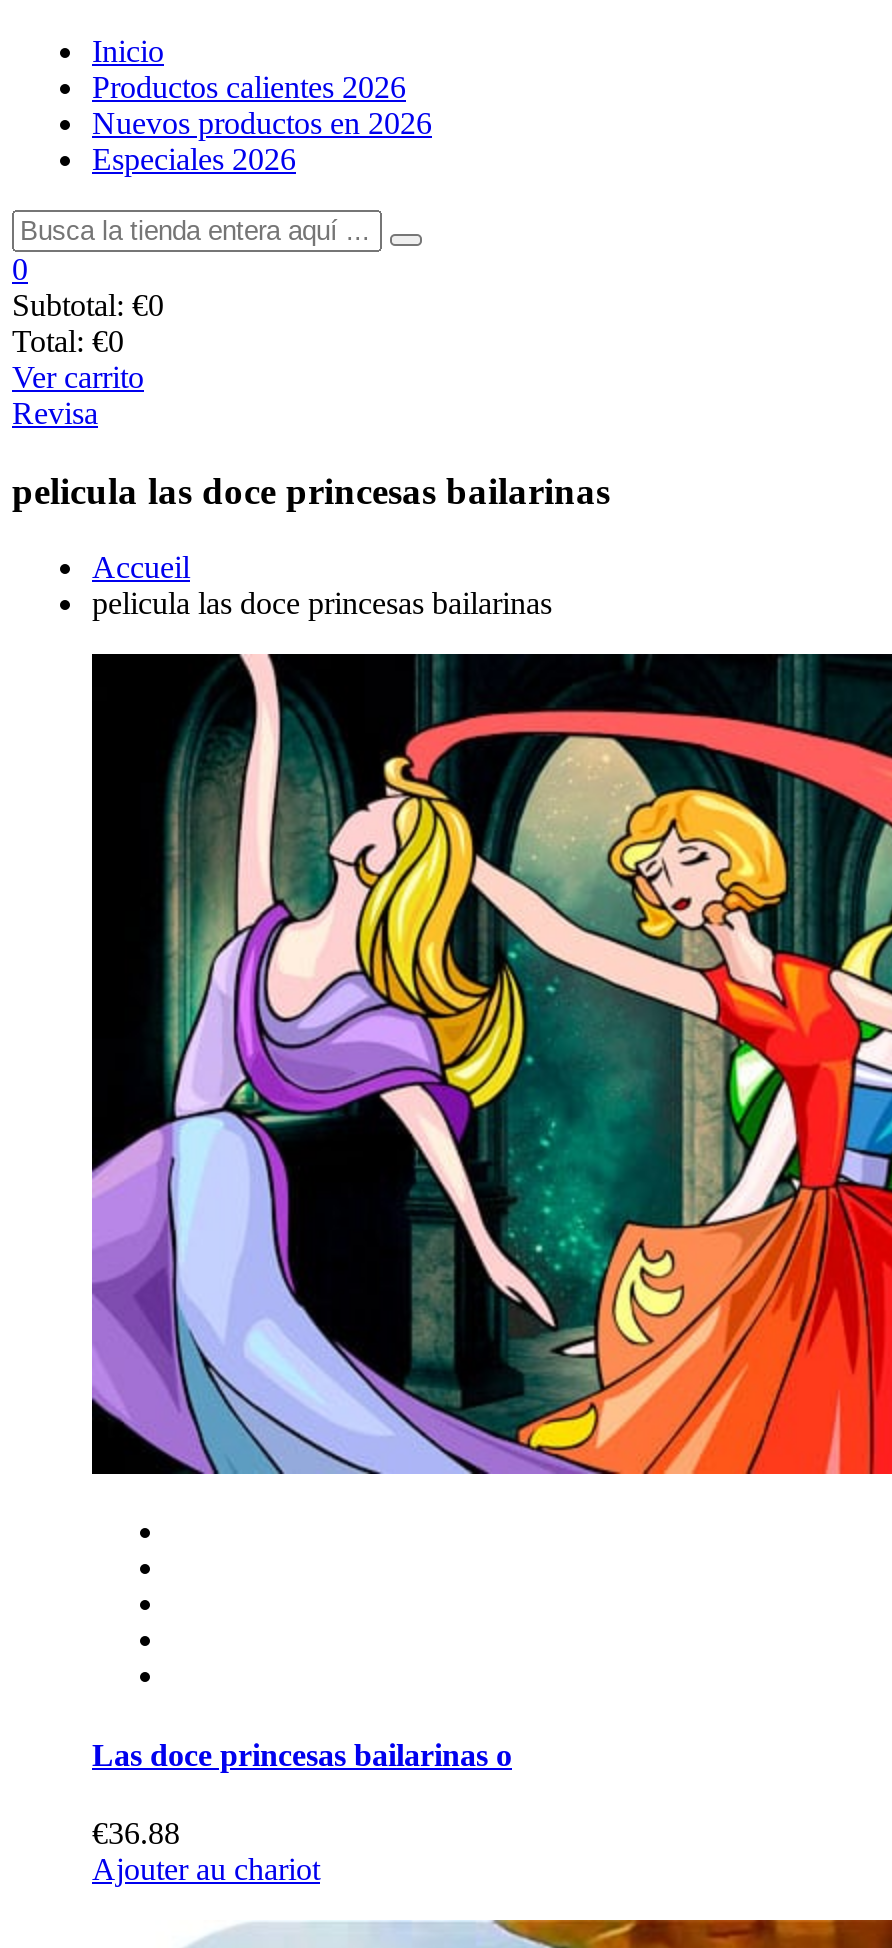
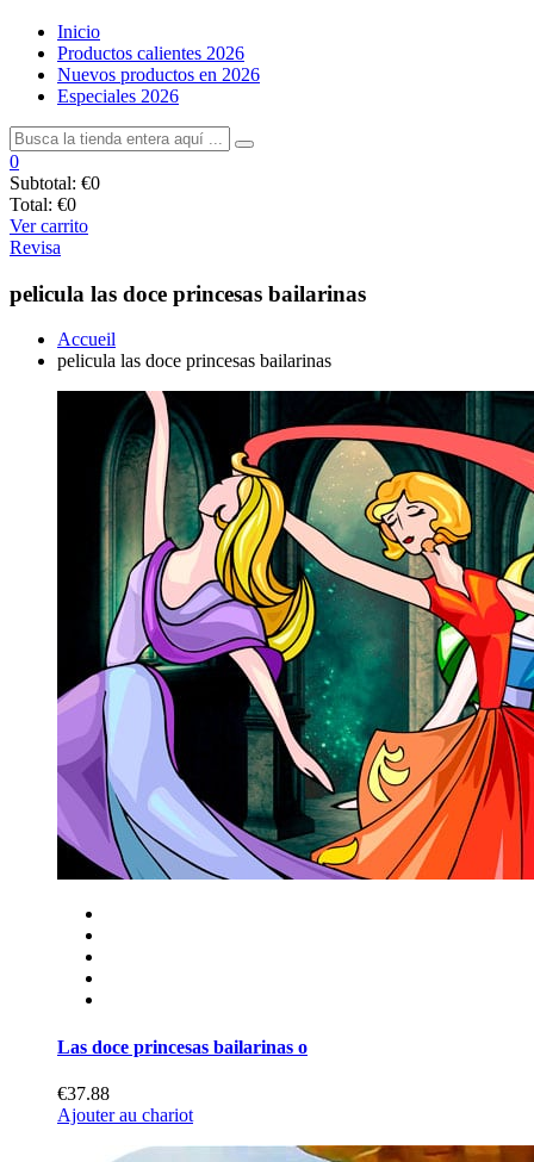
- €36.88
+ €37.88
